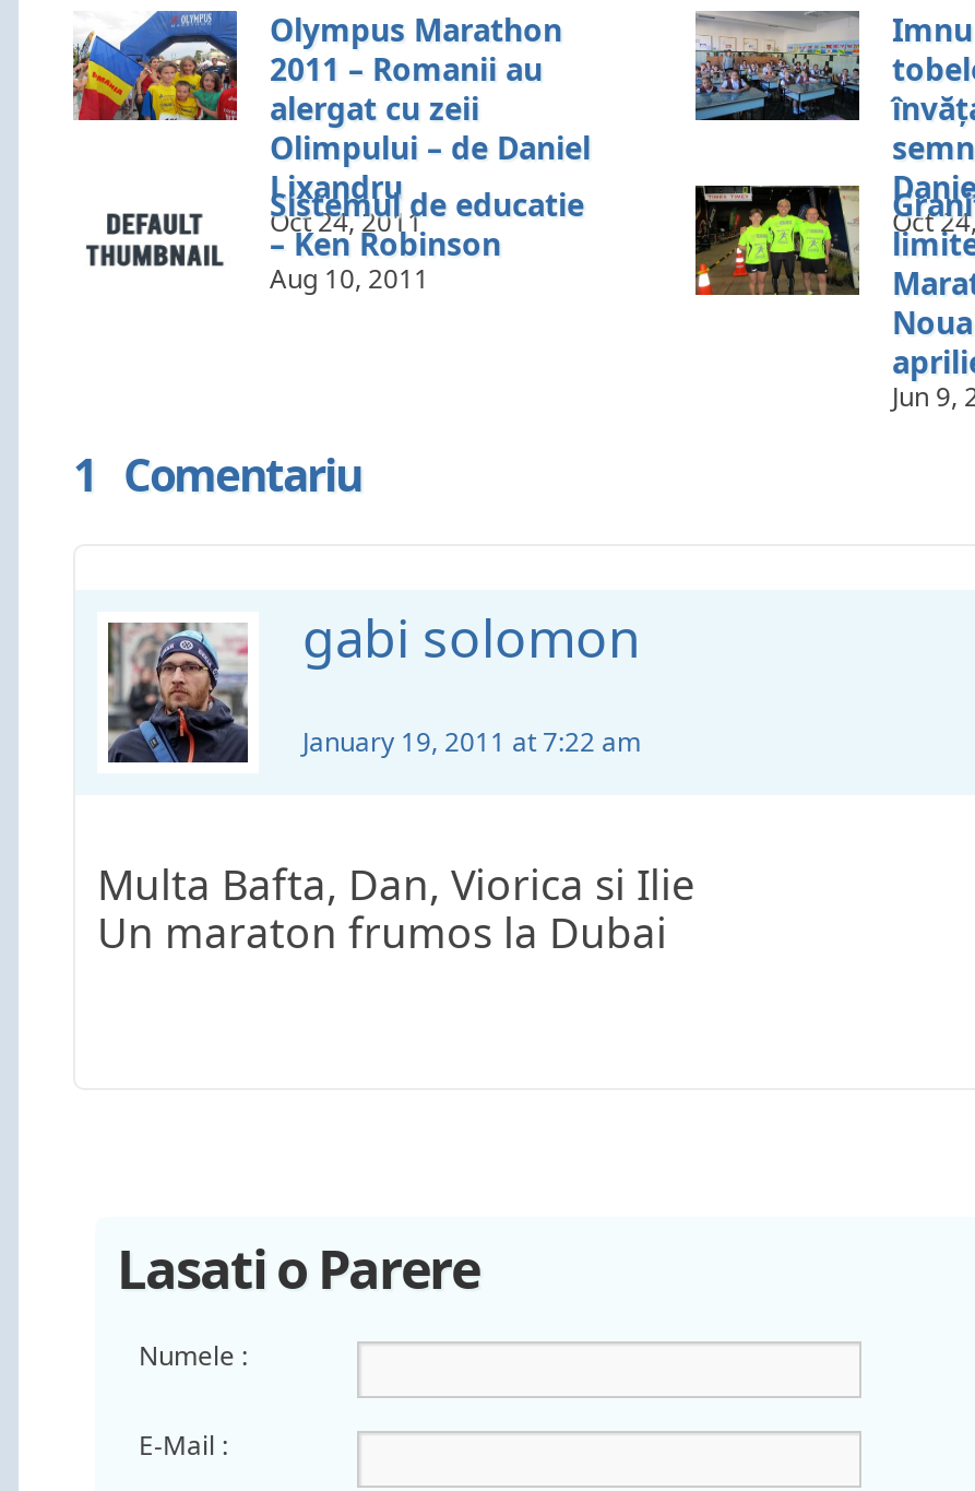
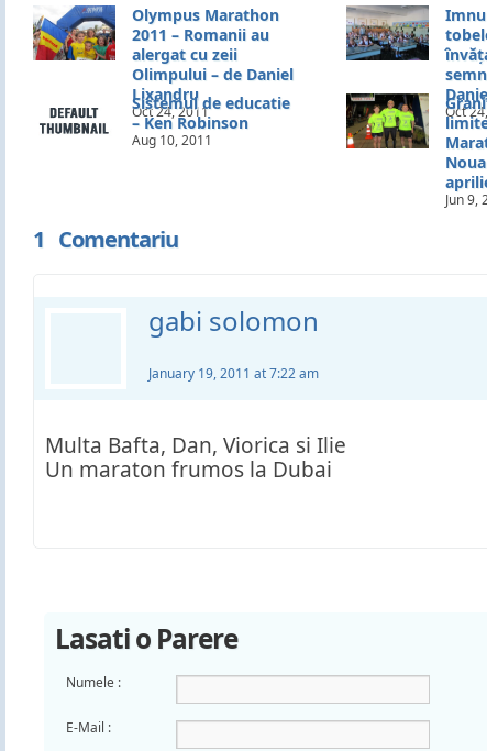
- [image]
